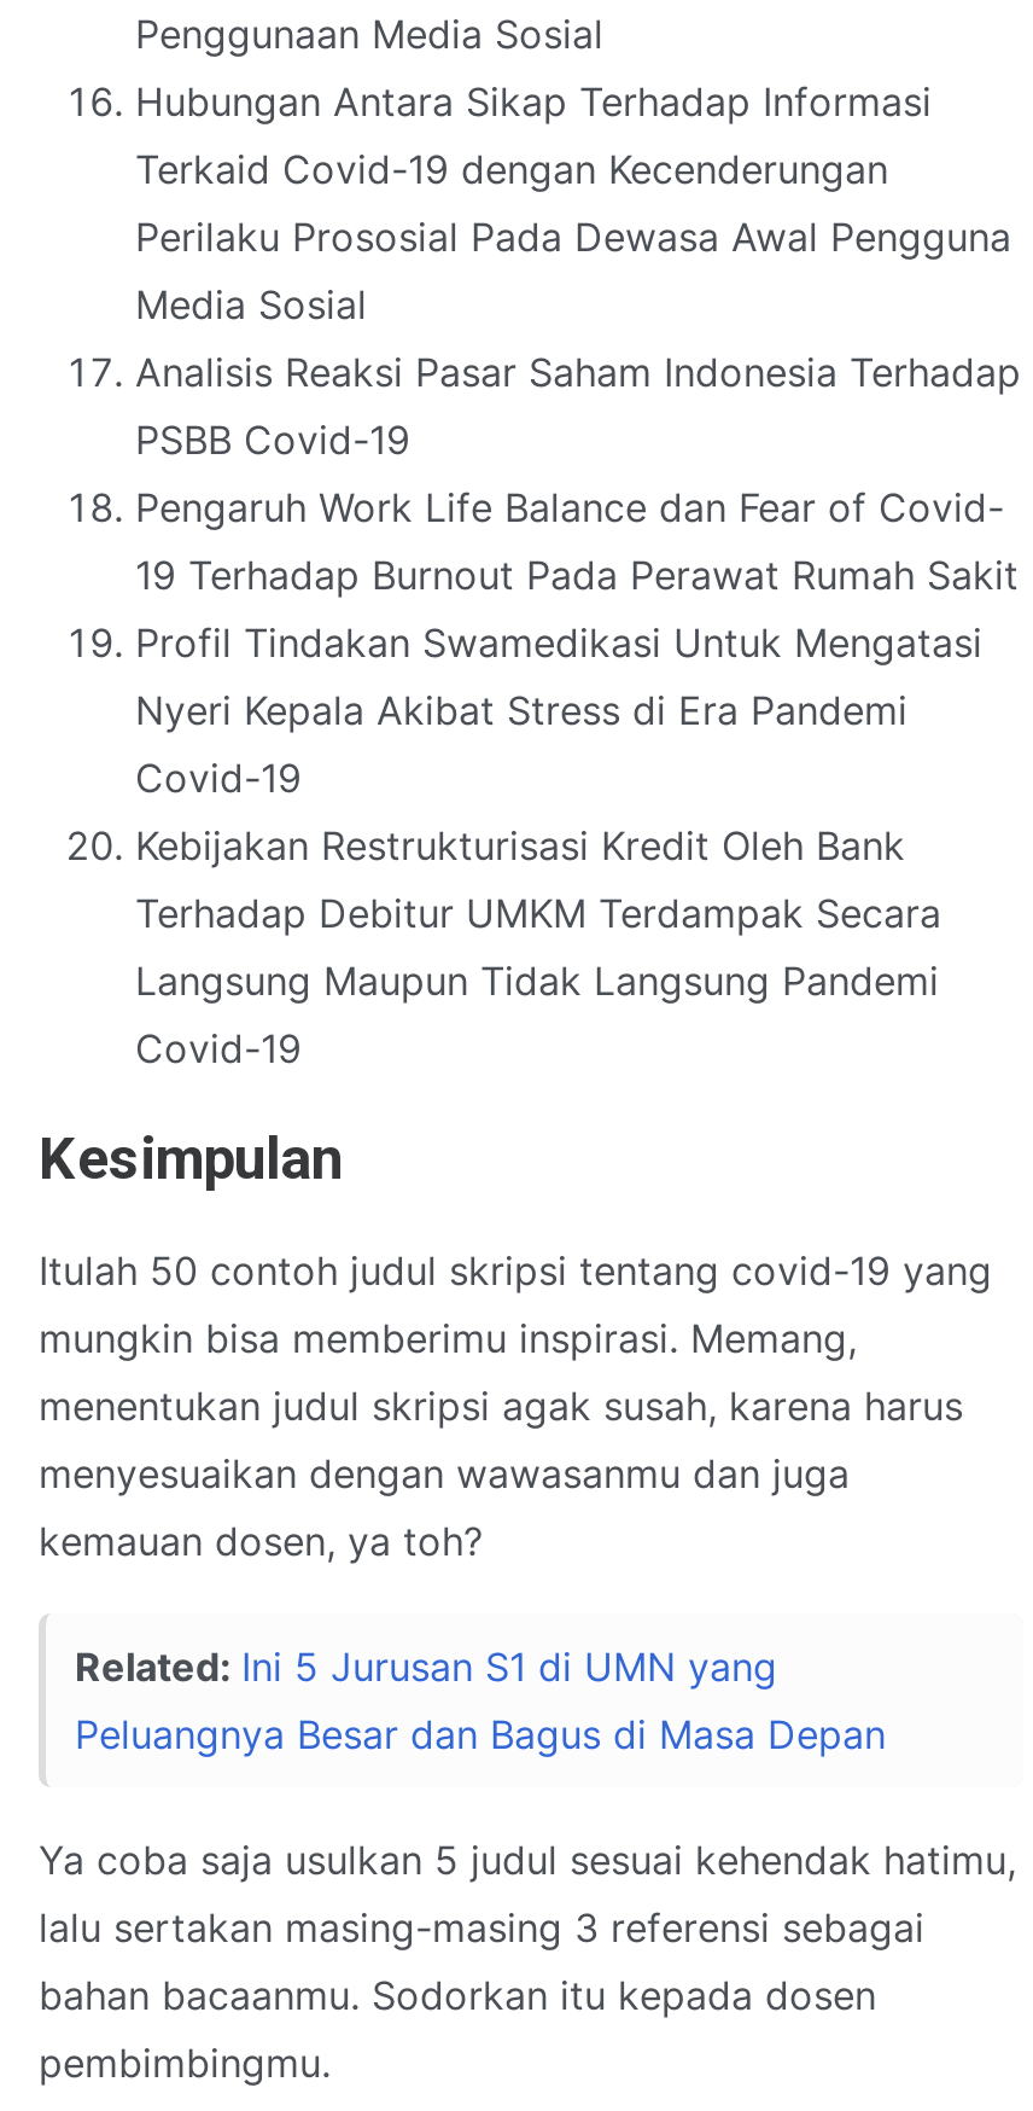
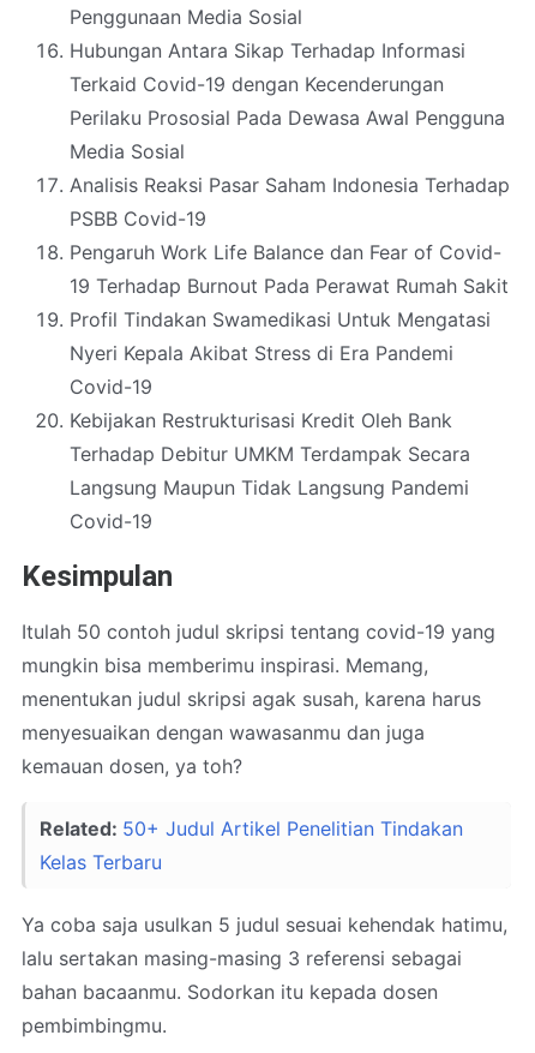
- Related: Ini 5 Jurusan S1 di UMN yang
- Peluangnya Besar dan Bagus di Masa Depan
+ Related: 50+ Judul Artikel Penelitian Tindakan
+ Kelas Terbaru
